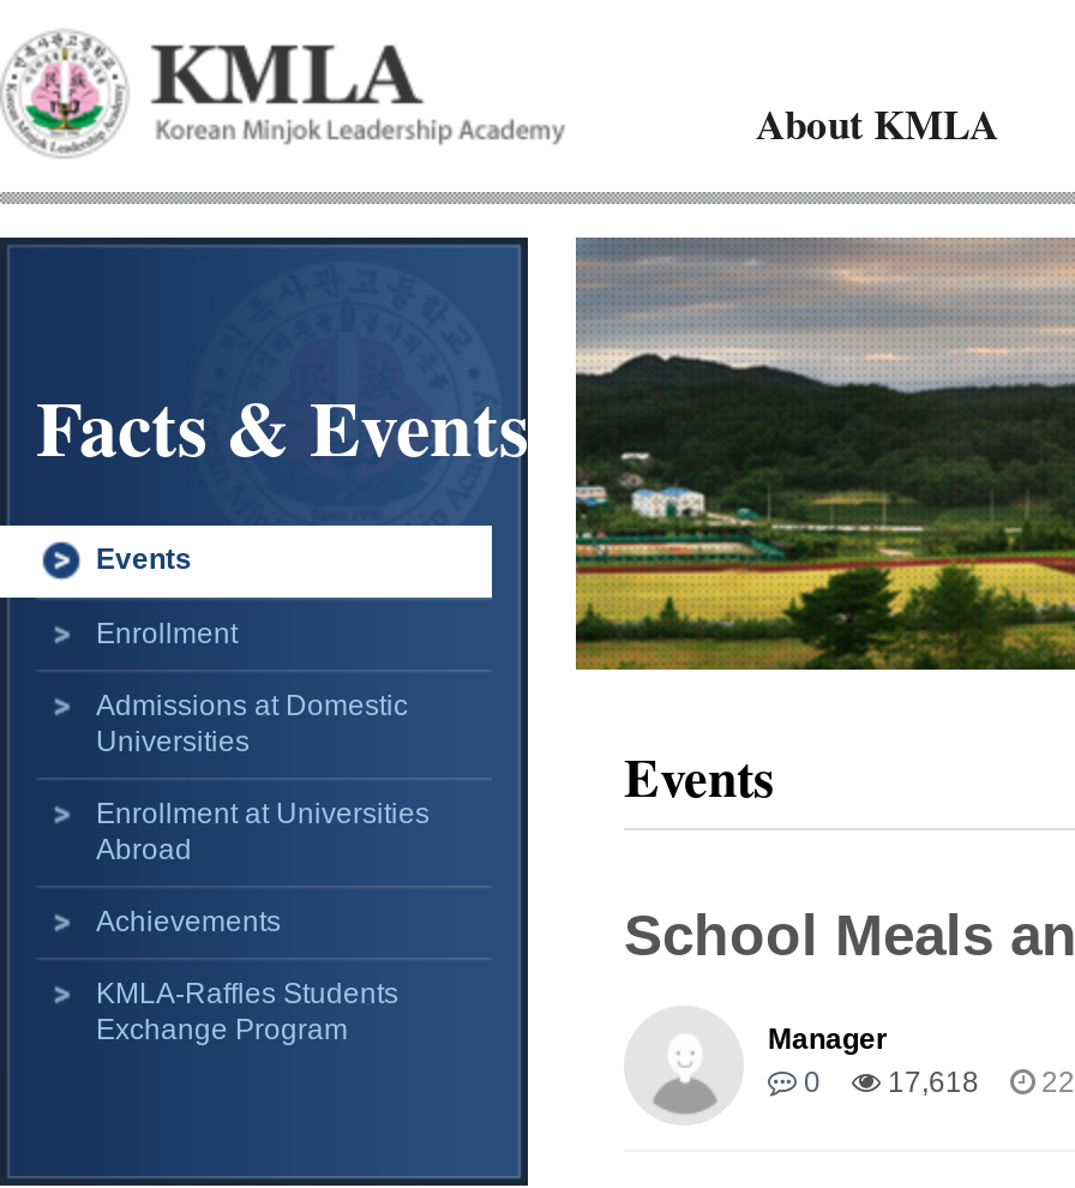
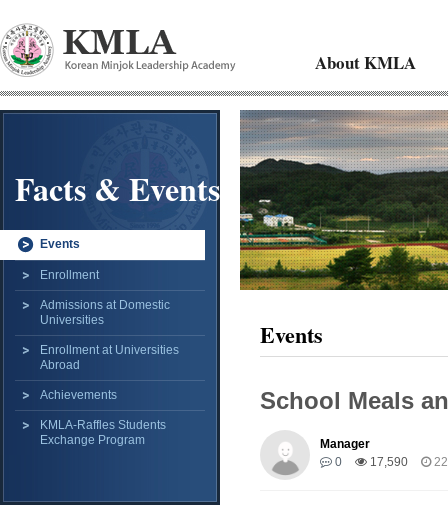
- 17,618
+ 17,590
